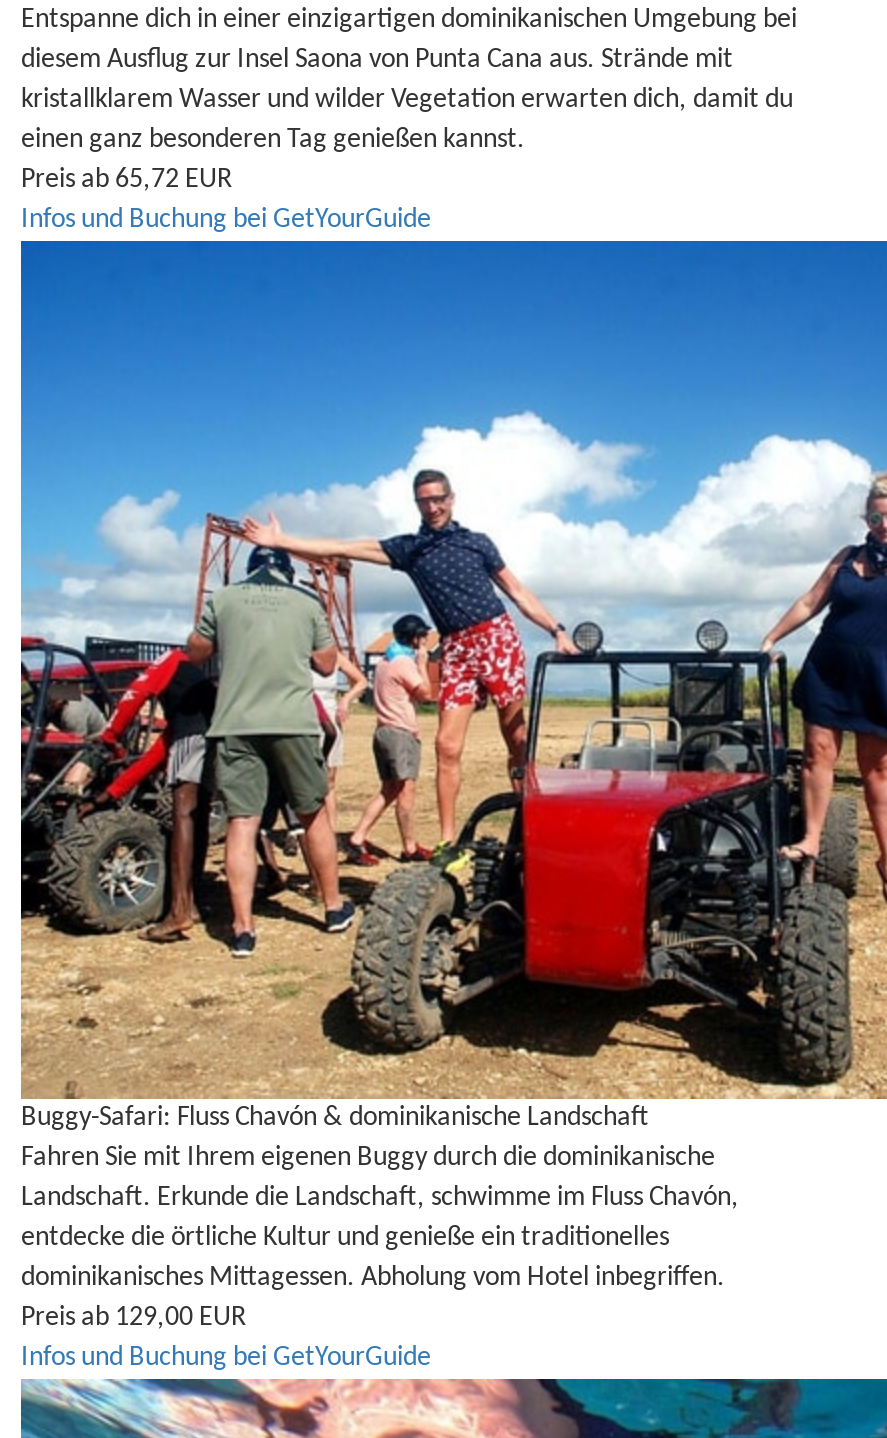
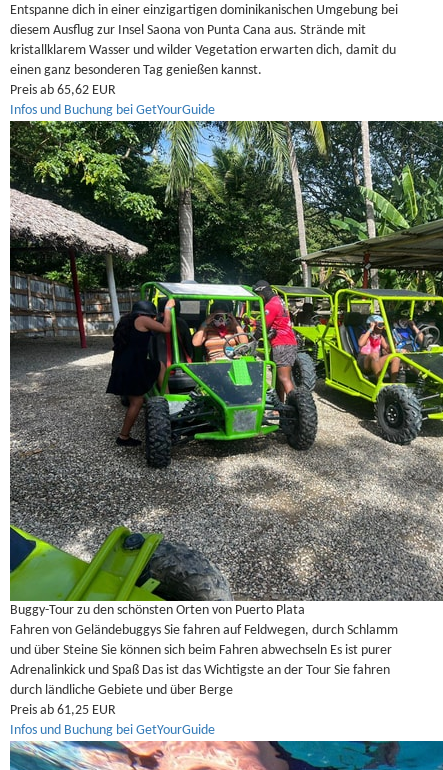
- Preis ab 65,72 EUR
+ Preis ab 65,62 EUR

- [image]
- Buggy-Safari: Fluss Chavón & dominikanische Landschaft
- Fahren Sie mit Ihrem eigenen Buggy durch die dominikanische
- Landschaft. Erkunde die Landschaft, schwimme im Fluss Chavón,
- entdecke die örtliche Kultur und genieße ein traditionelles
- dominikanisches Mittagessen. Abholung vom Hotel inbegriffen.
- Preis ab 129,00 EUR
+ [image]
+ Buggy-Tour zu den schönsten Orten von Puerto Plata
+ Fahren von Geländebuggys Sie fahren auf Feldwegen, durch Schlamm
+ und über Steine Sie können sich beim Fahren abwechseln Es ist purer
+ Adrenalinkick und Spaß Das ist das Wichtigste an der Tour Sie fahren
+ durch ländliche Gebiete und über Berge
+ Preis ab 61,25 EUR
